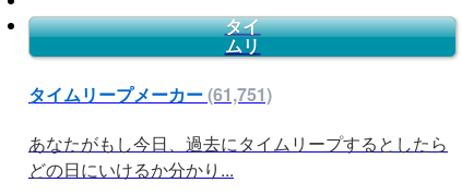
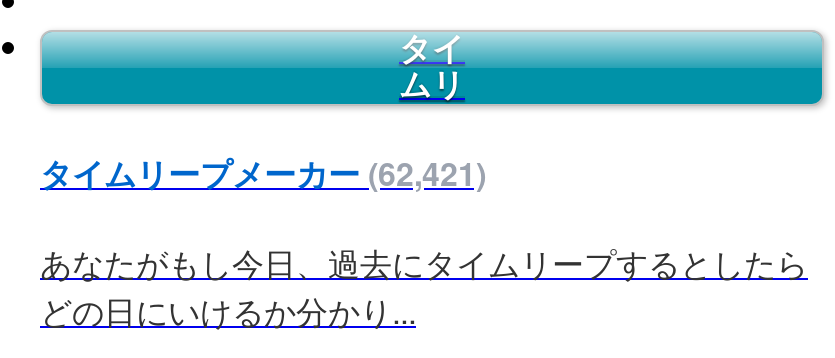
- タイムリープメーカー(61,751)
+ タイムリープメーカー(62,421)
